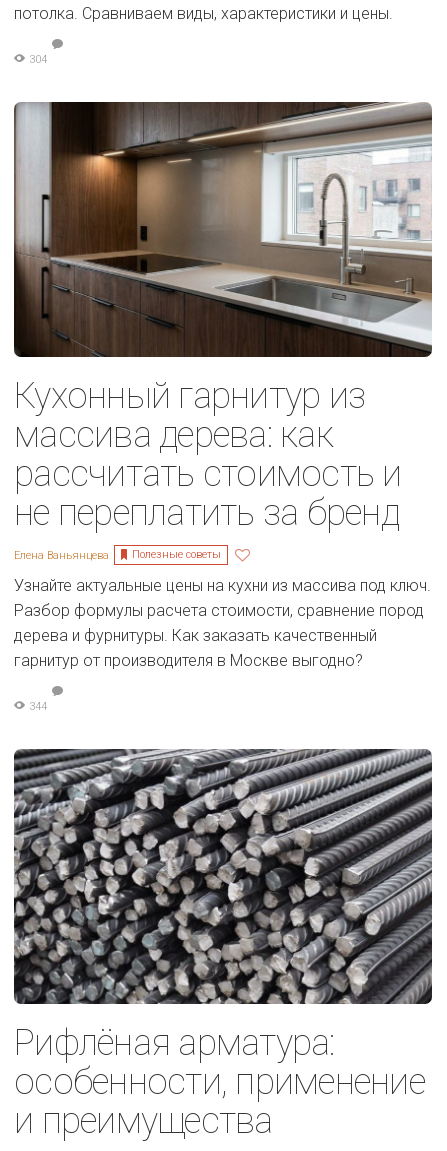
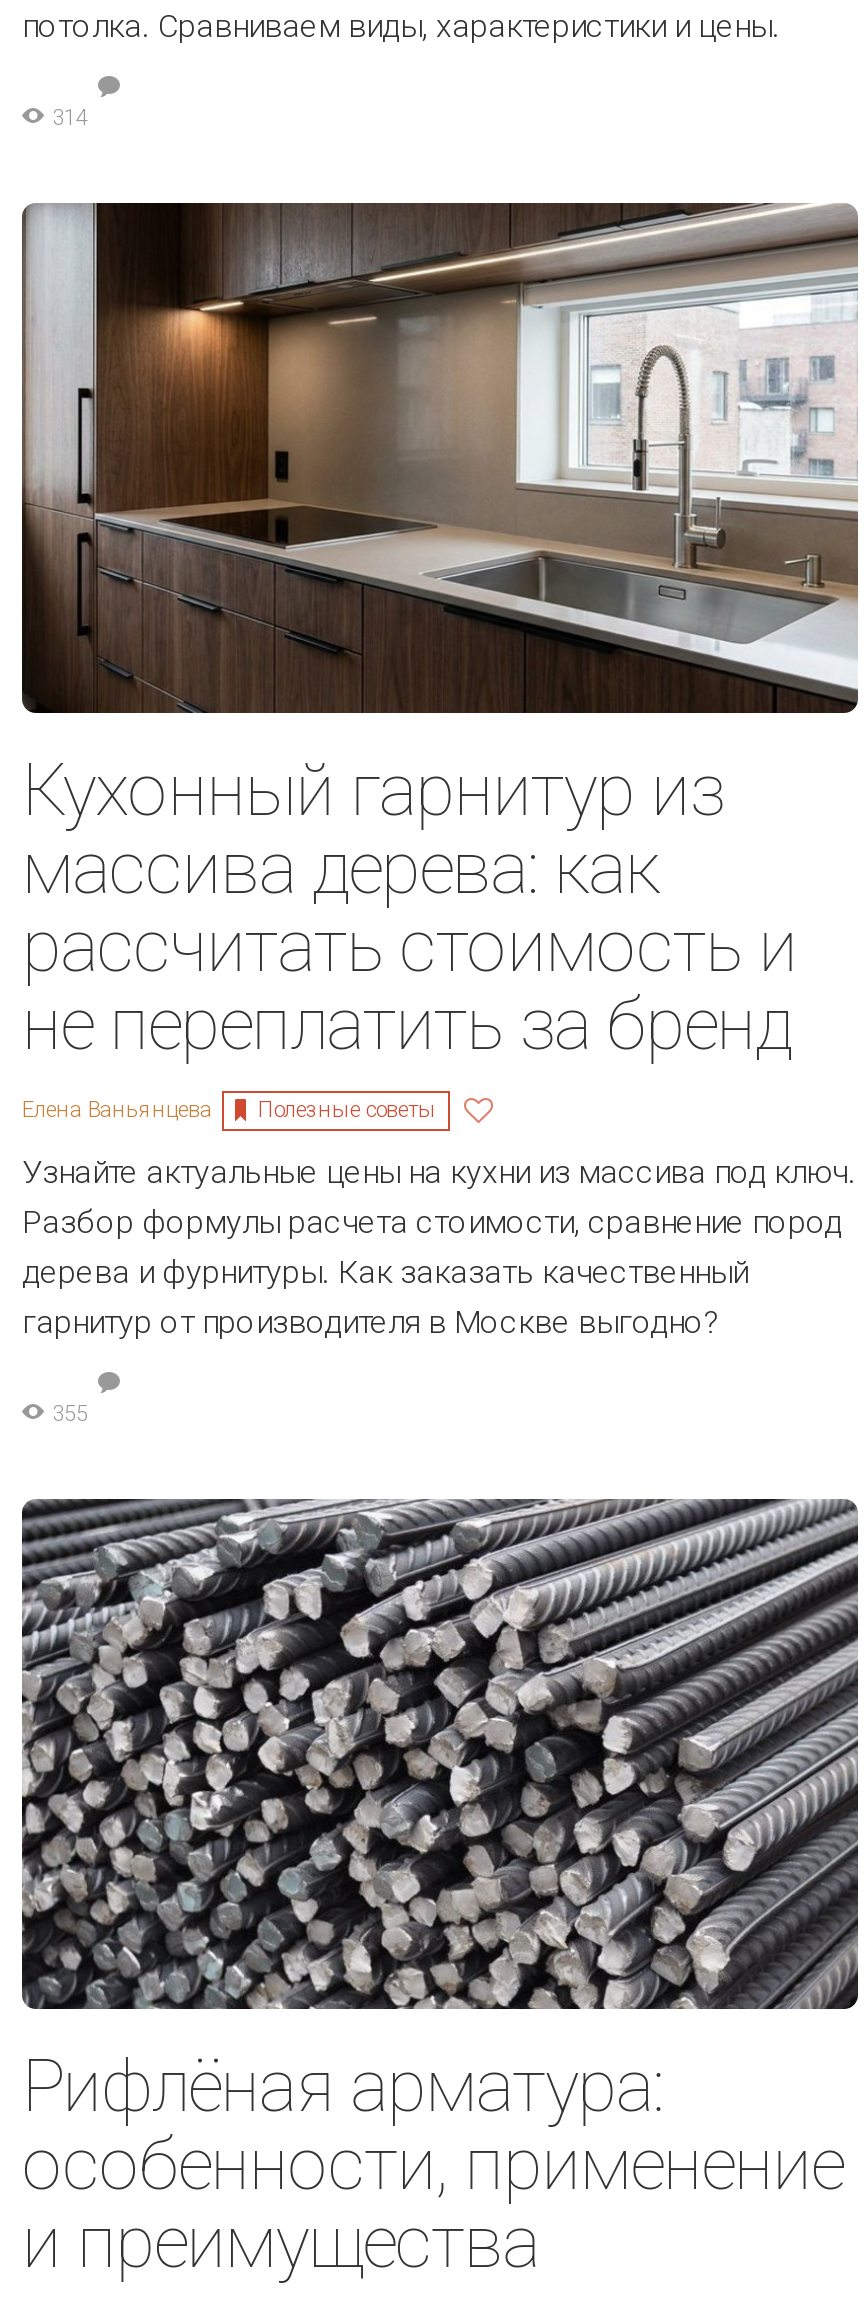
- 304
+ 314

- 344
+ 355
